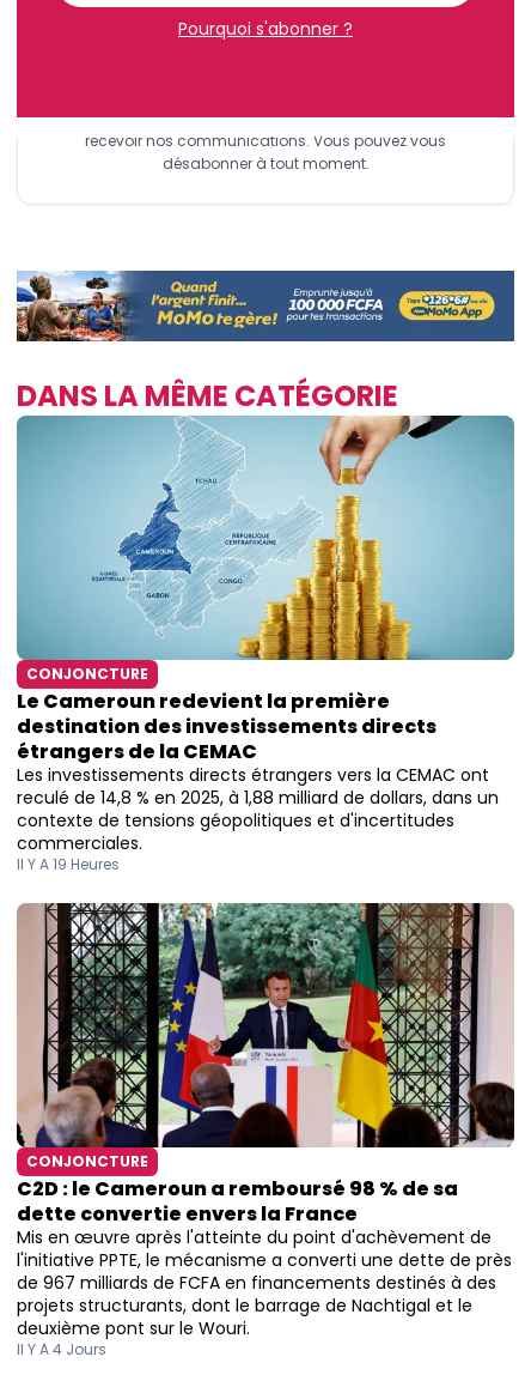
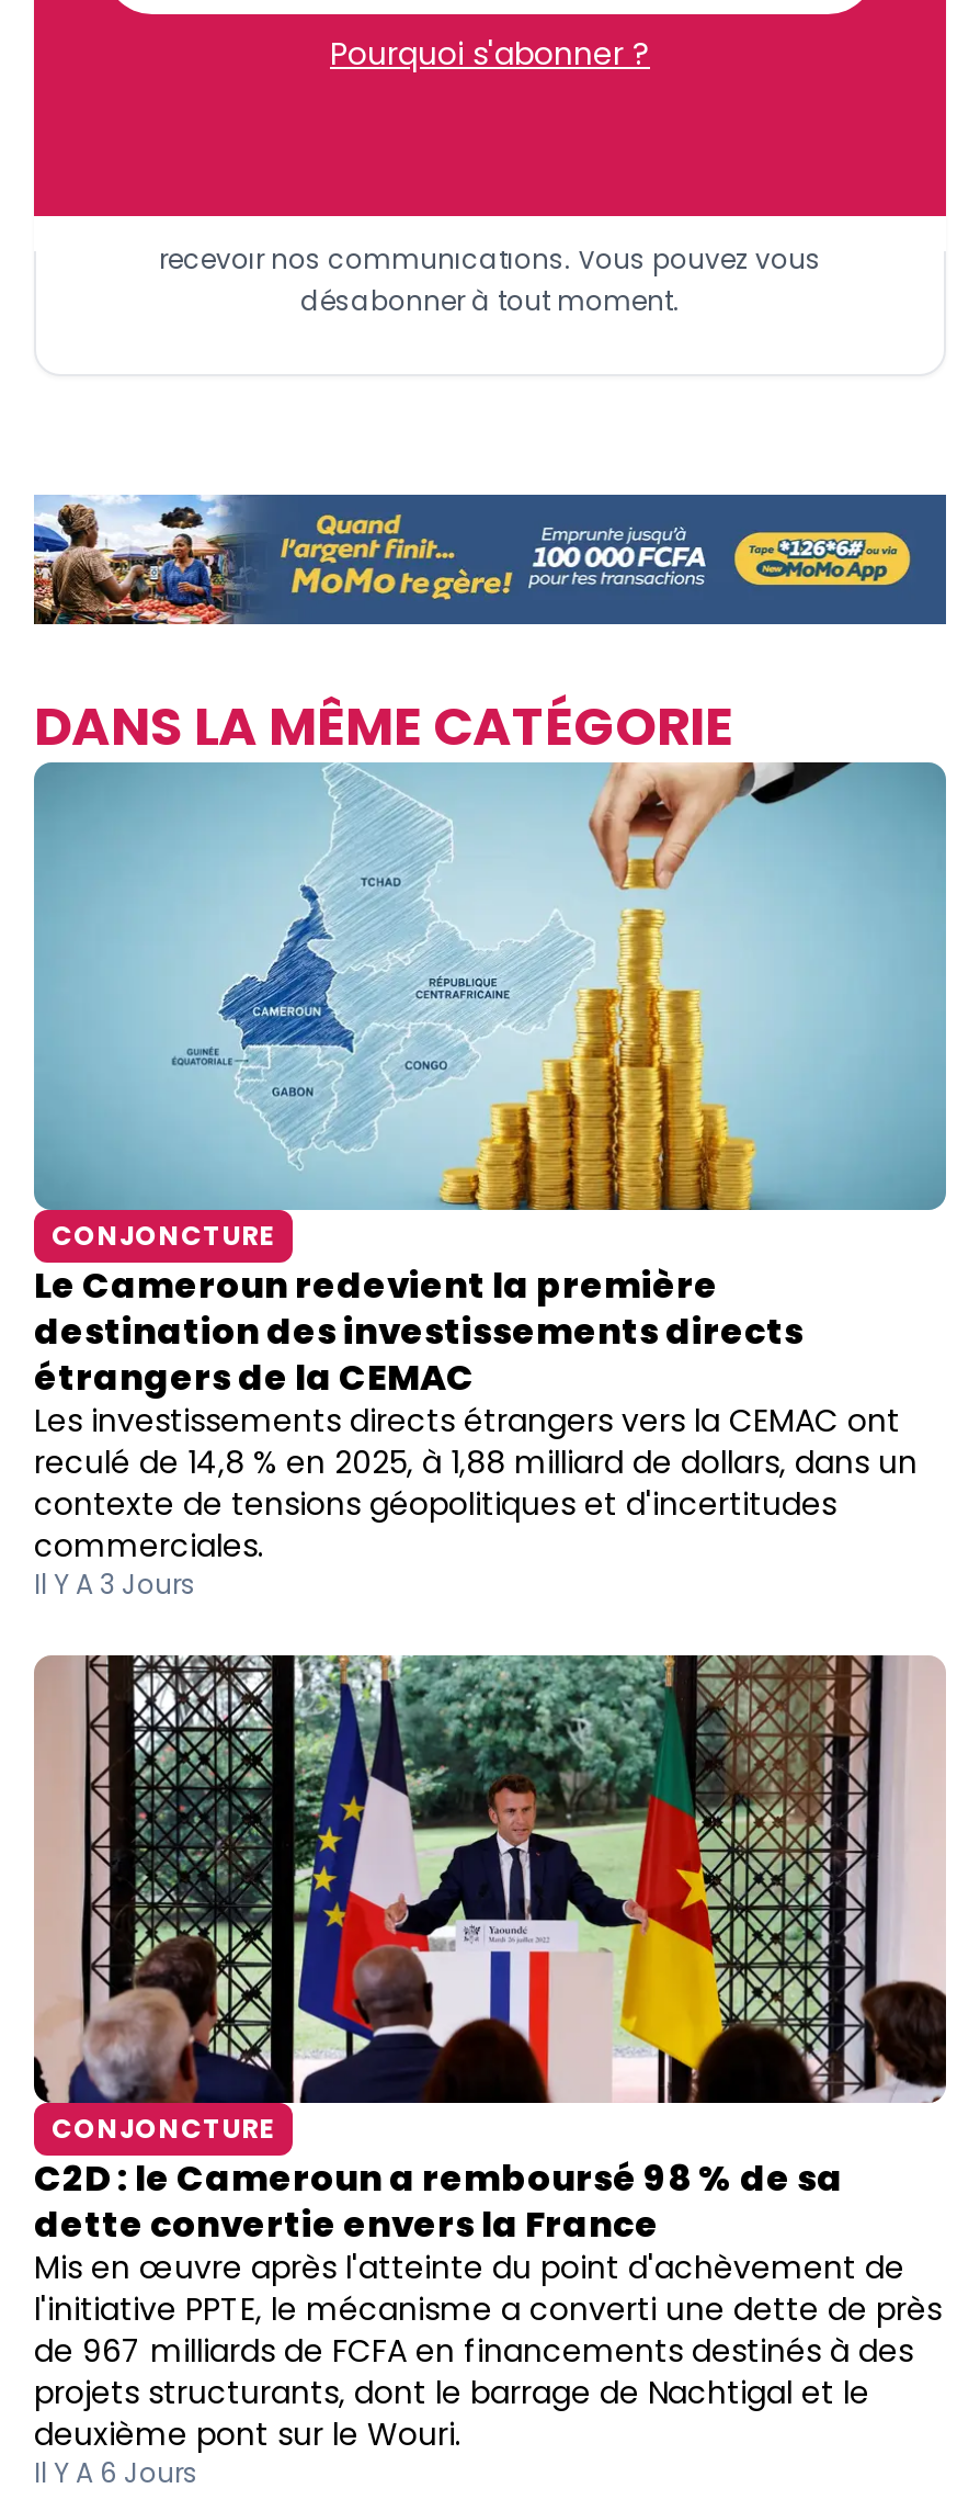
- Il Y A 19 Heures
+ Il Y A 3 Jours

- Il Y A 4 Jours
+ Il Y A 6 Jours
